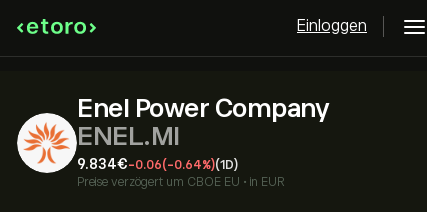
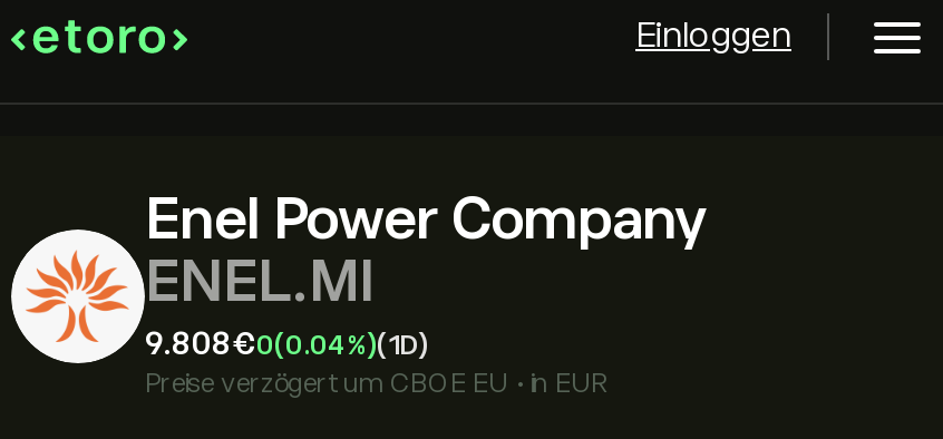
- 9.834€-0.06(-0.64%)(1D)
+ 9.808€0(0.04%)(1D)
